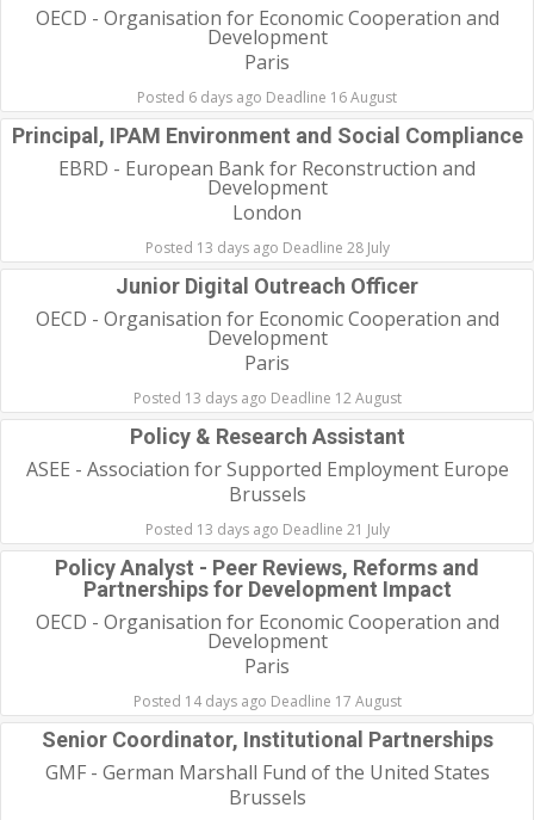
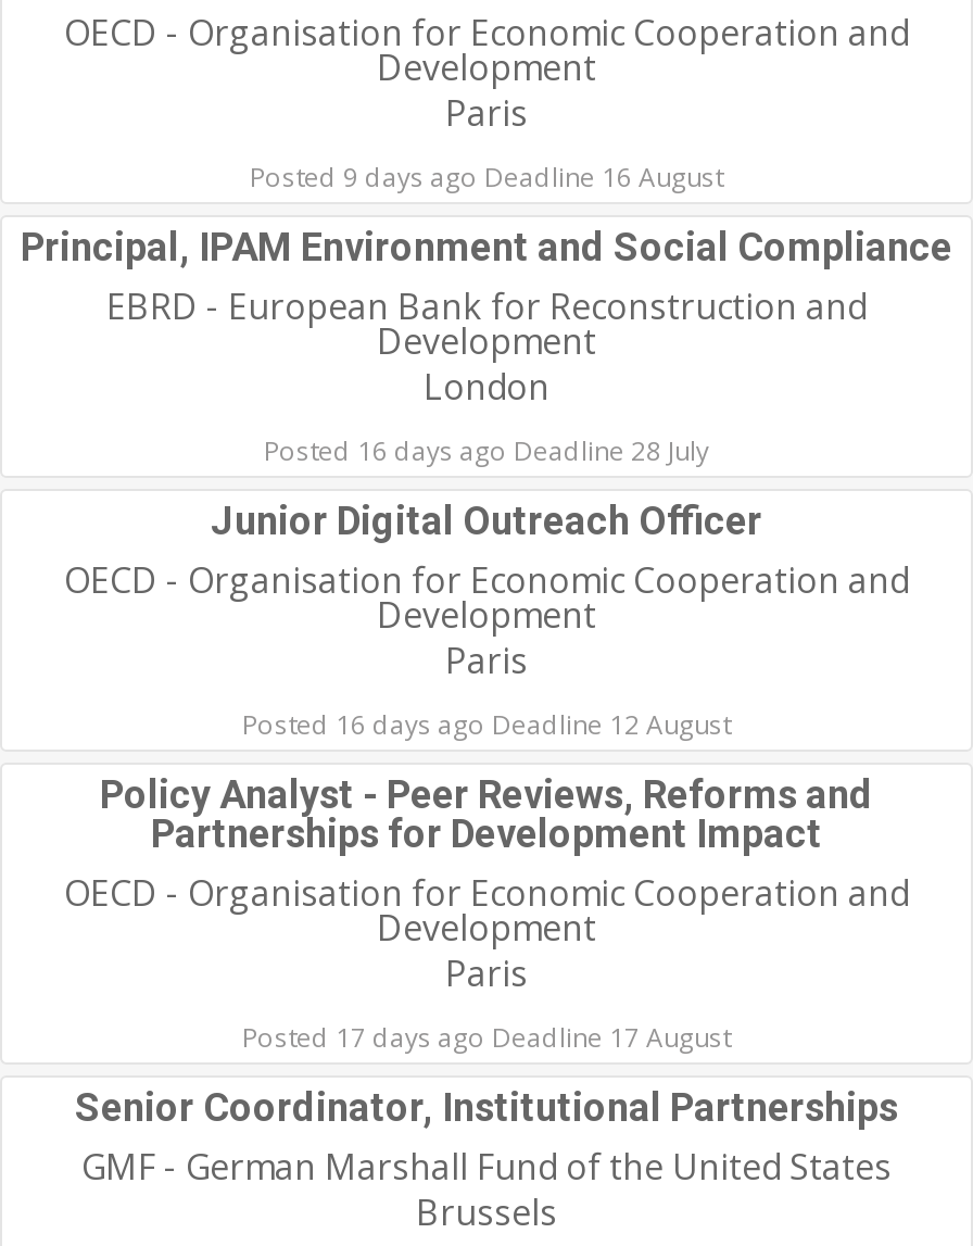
- Posted 6 days ago Deadline 16 August
+ Posted 9 days ago Deadline 16 August

- Posted 13 days ago Deadline 28 July
+ Posted 16 days ago Deadline 28 July

- Posted 13 days ago Deadline 12 August
- Policy & Research Assistant
- ASEE - Association for Supported Employment Europe
- Brussels
- Posted 13 days ago Deadline 21 July
+ Posted 16 days ago Deadline 12 August

- Posted 14 days ago Deadline 17 August
+ Posted 17 days ago Deadline 17 August
